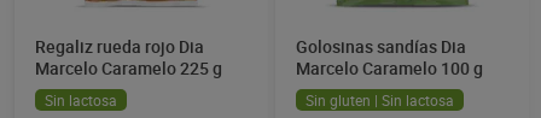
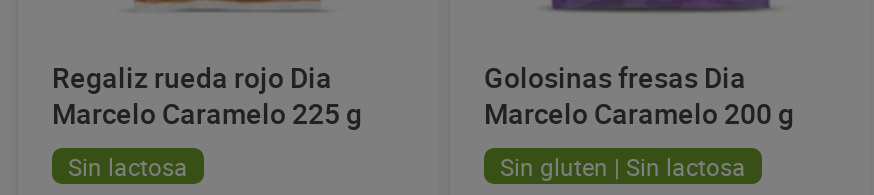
- Golosinas sandías Dia
+ Golosinas fresas Dia

- Marcelo Caramelo 100 g
+ Marcelo Caramelo 200 g
